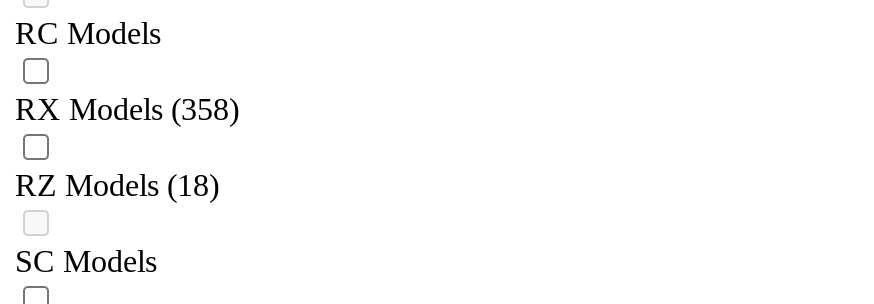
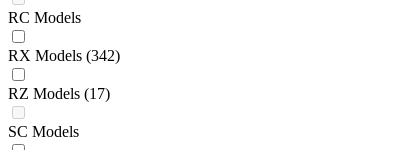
- RX Models (358)
+ RX Models (342)

- RZ Models (18)
+ RZ Models (17)
